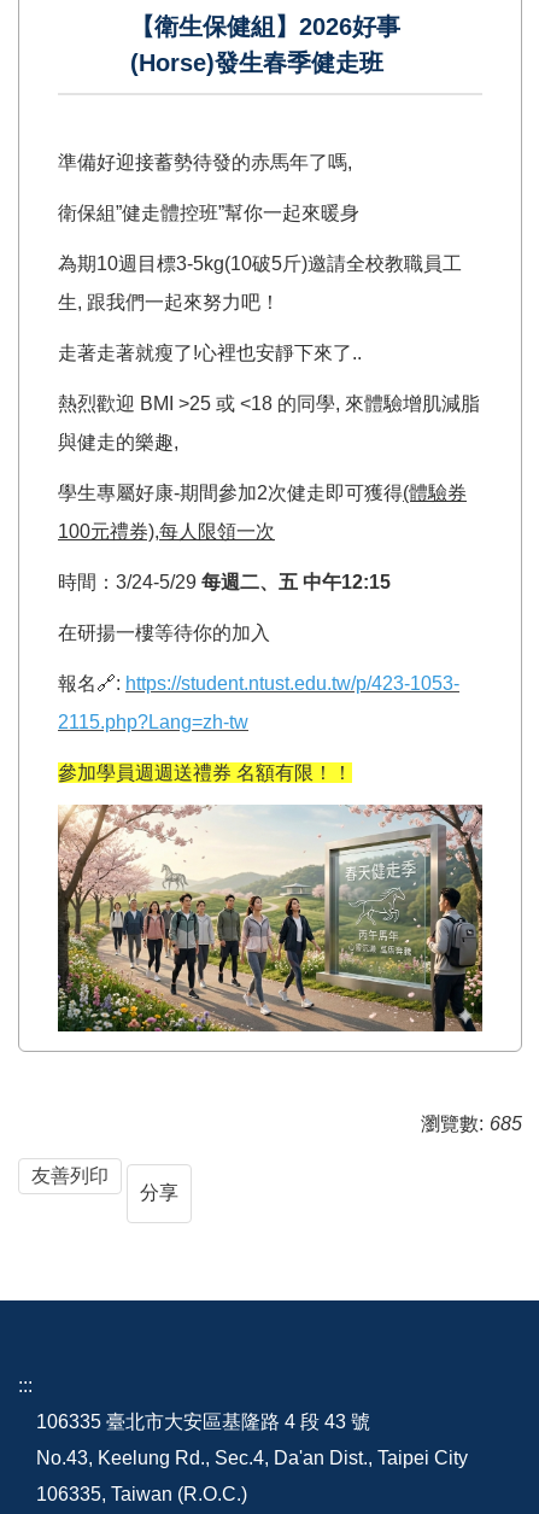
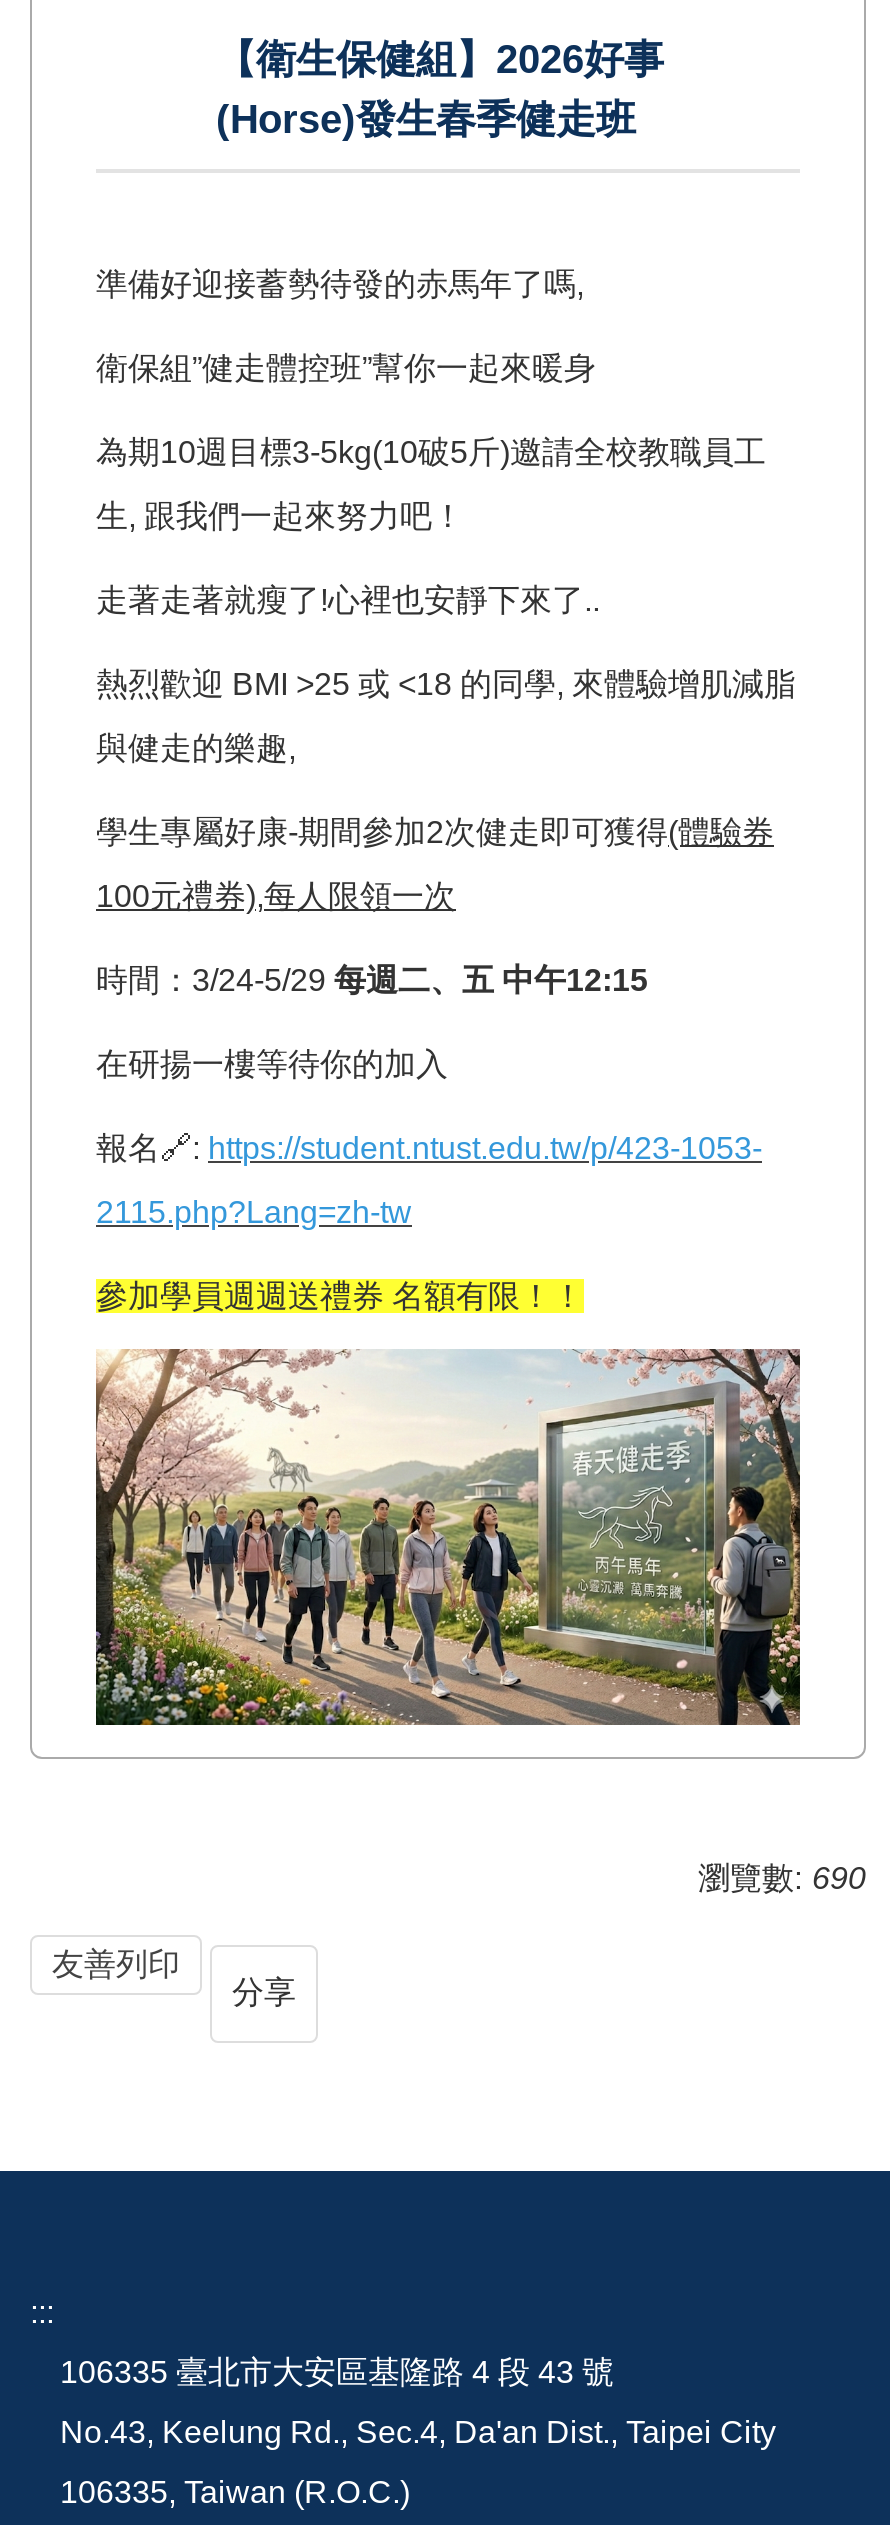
- 瀏覽數: 685
+ 瀏覽數: 690
